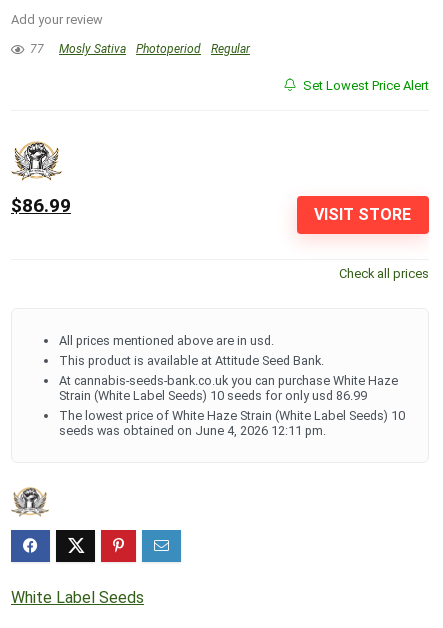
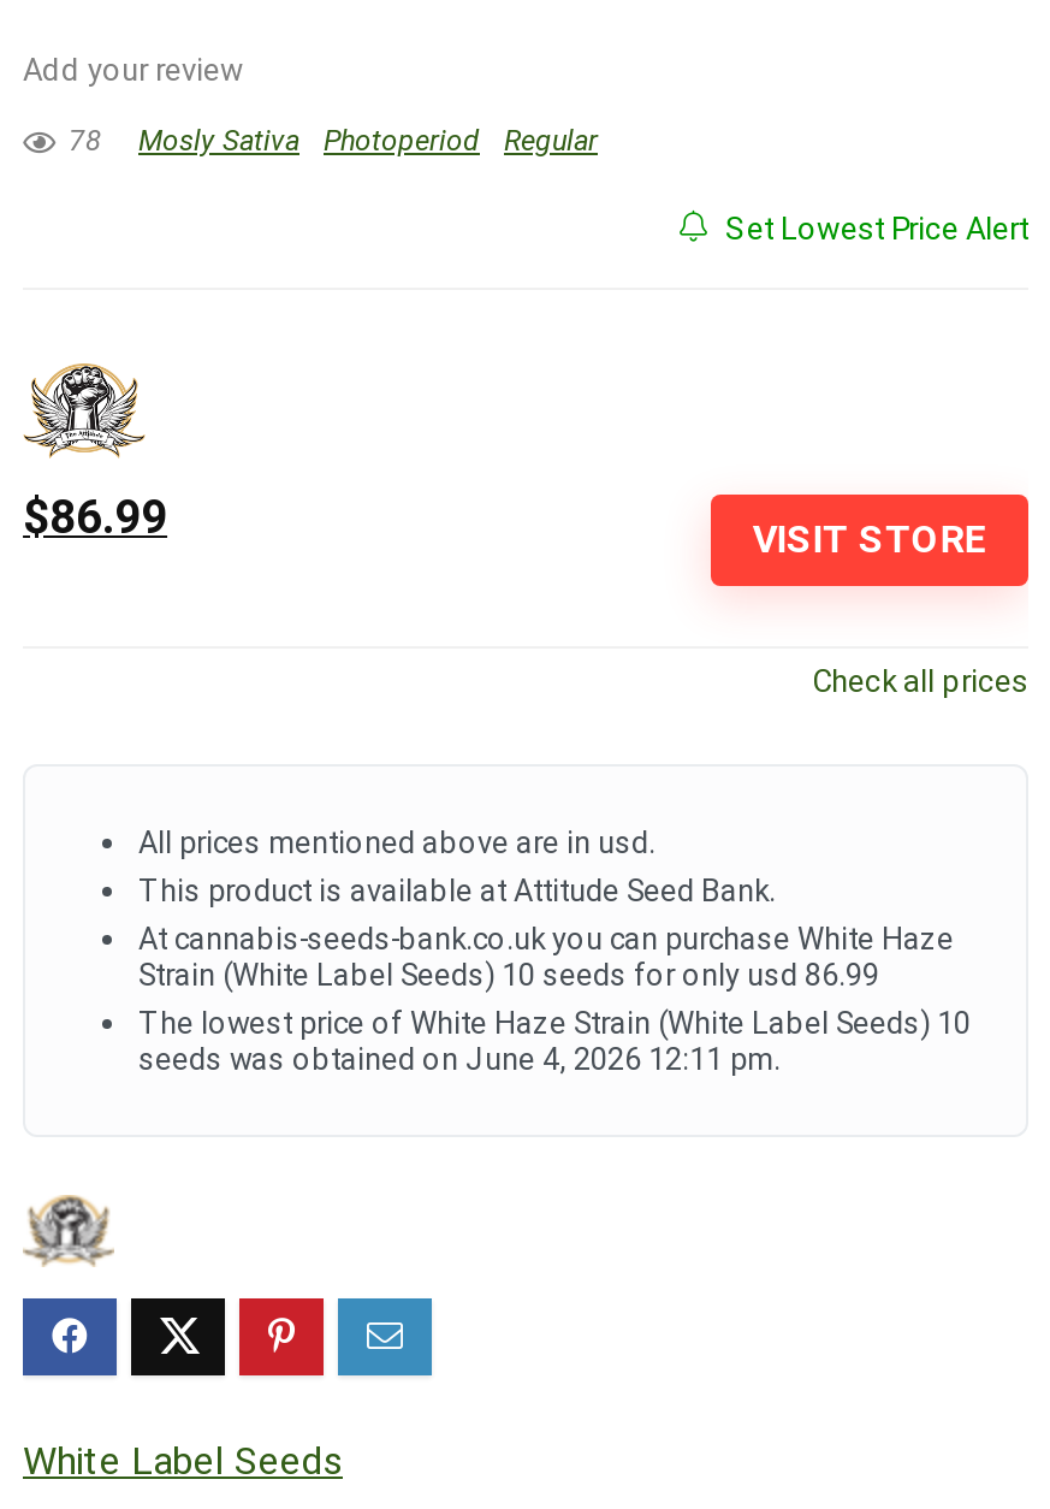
- 77 Mosly Sativa Photoperiod Regular
+ 78 Mosly Sativa Photoperiod Regular
